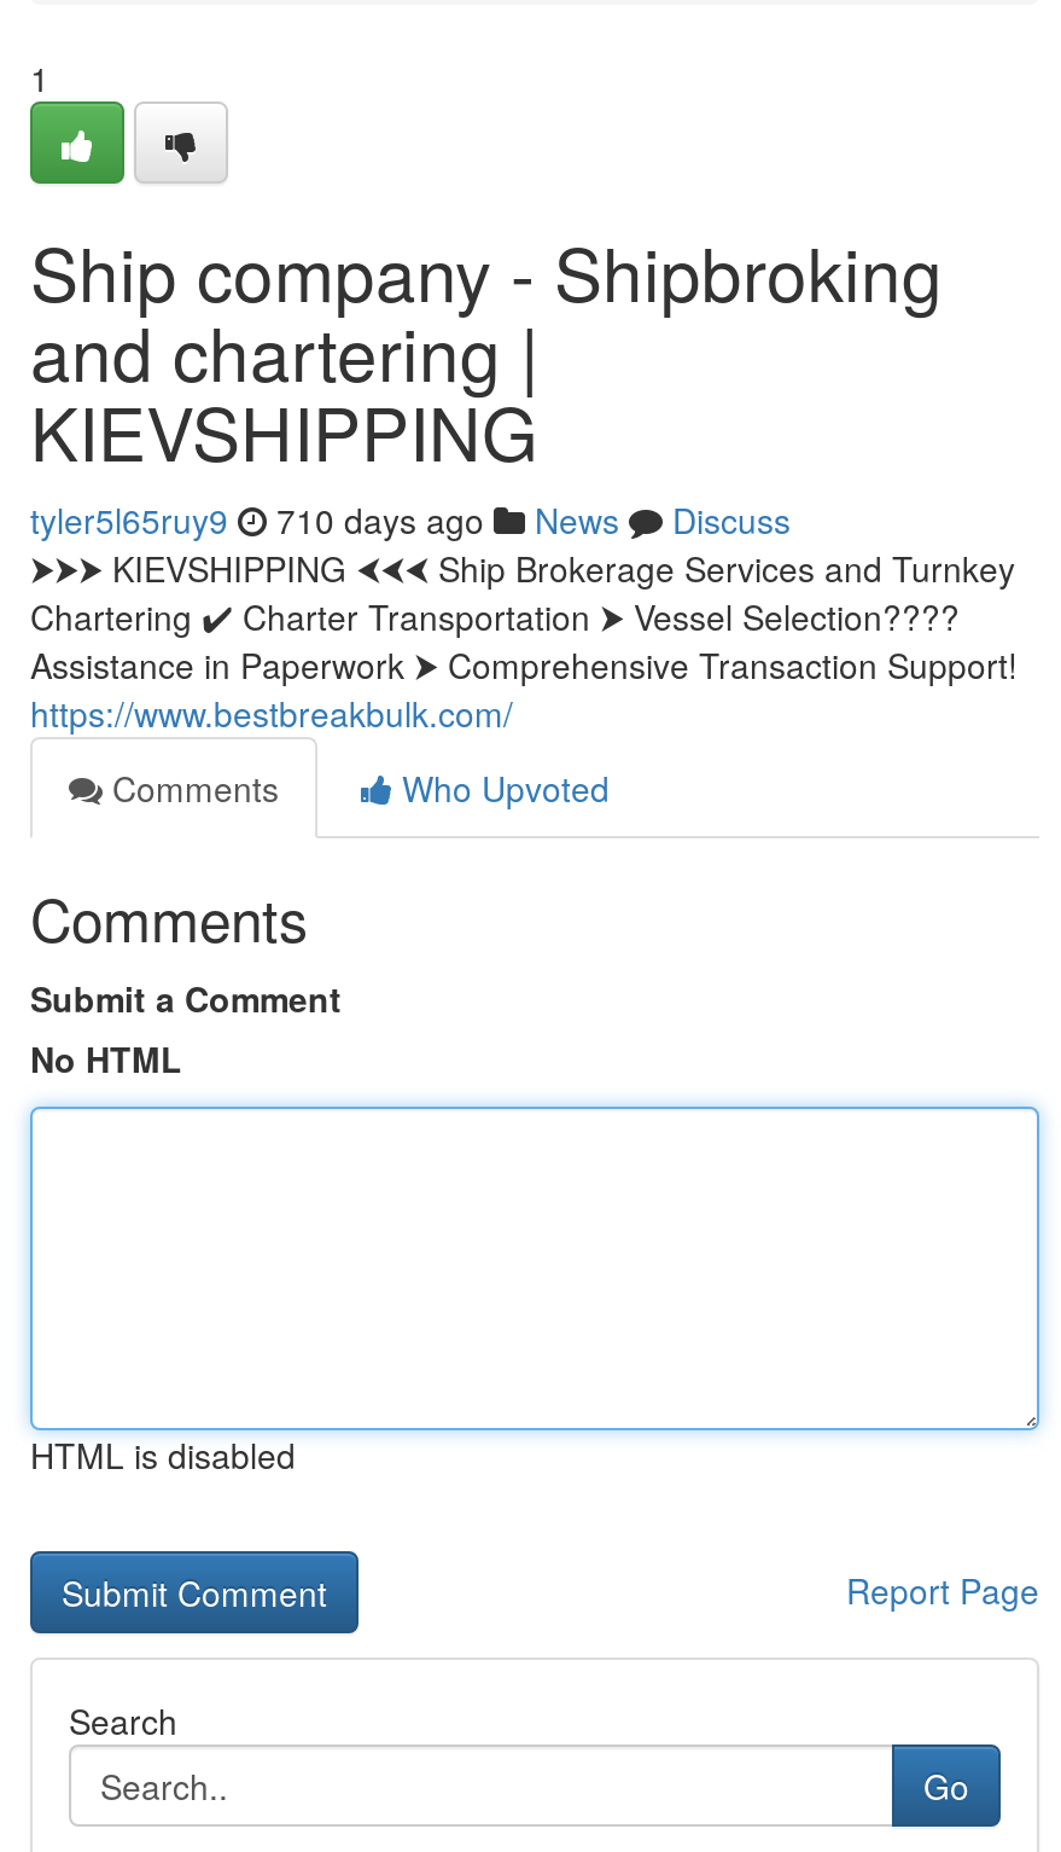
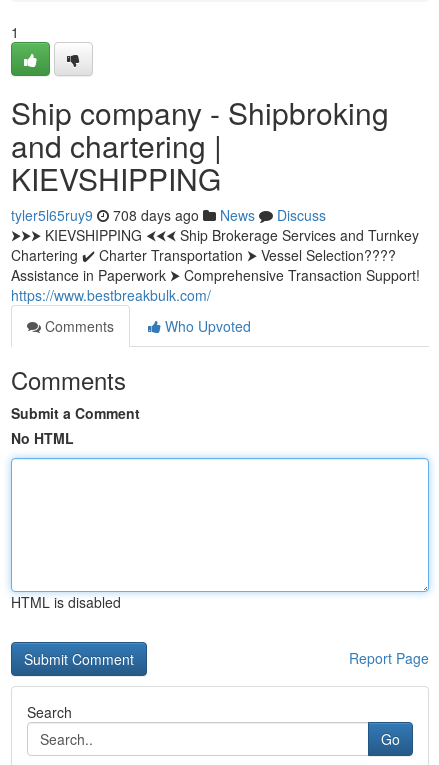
- tyler5l65ruy9 710 days ago News Discuss
+ tyler5l65ruy9 708 days ago News Discuss
